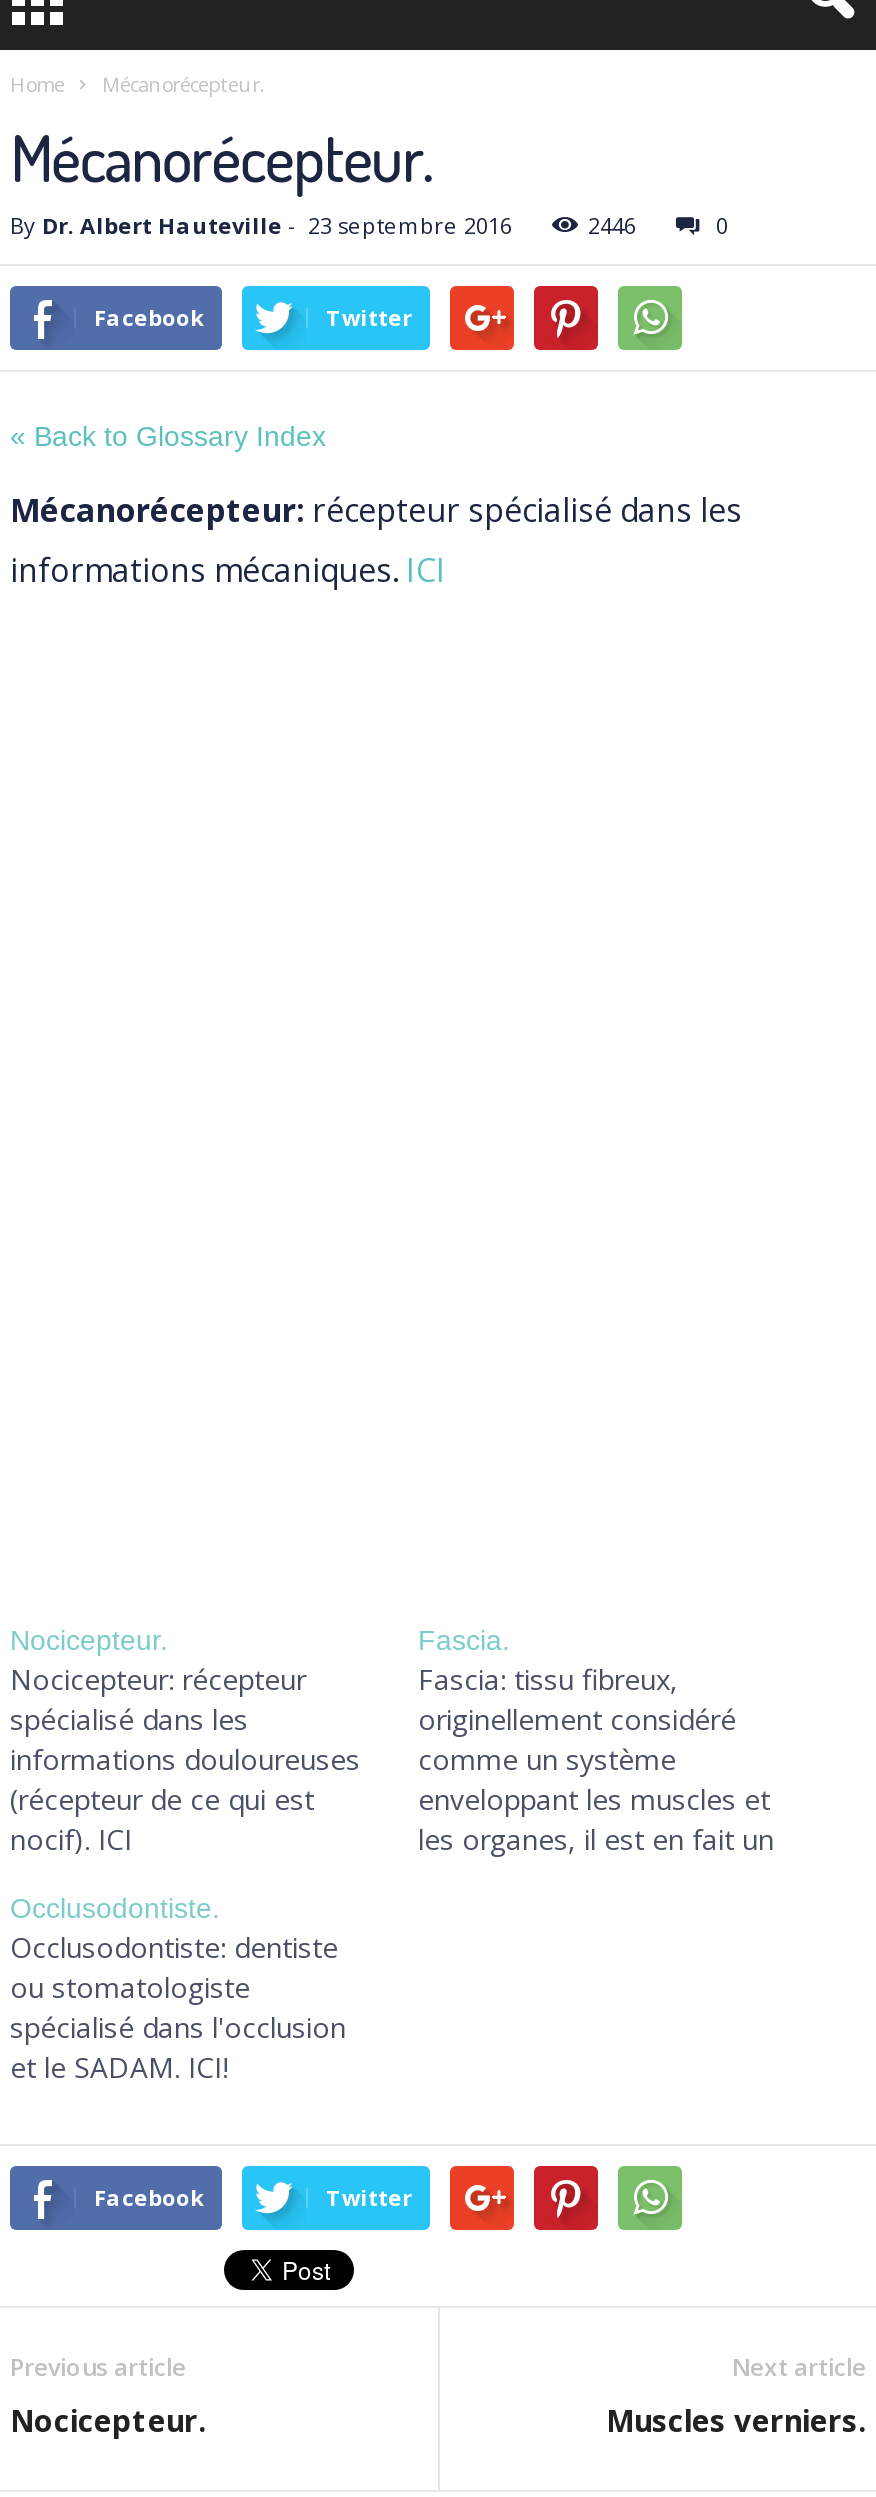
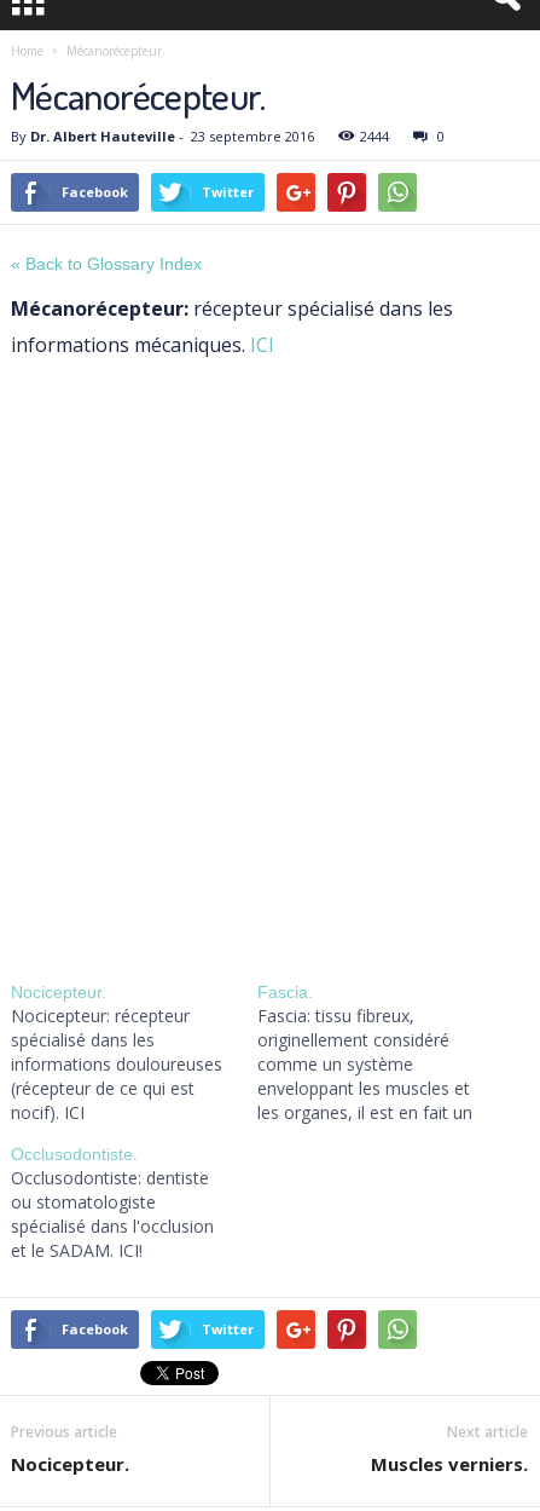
- 2446
+ 2444
